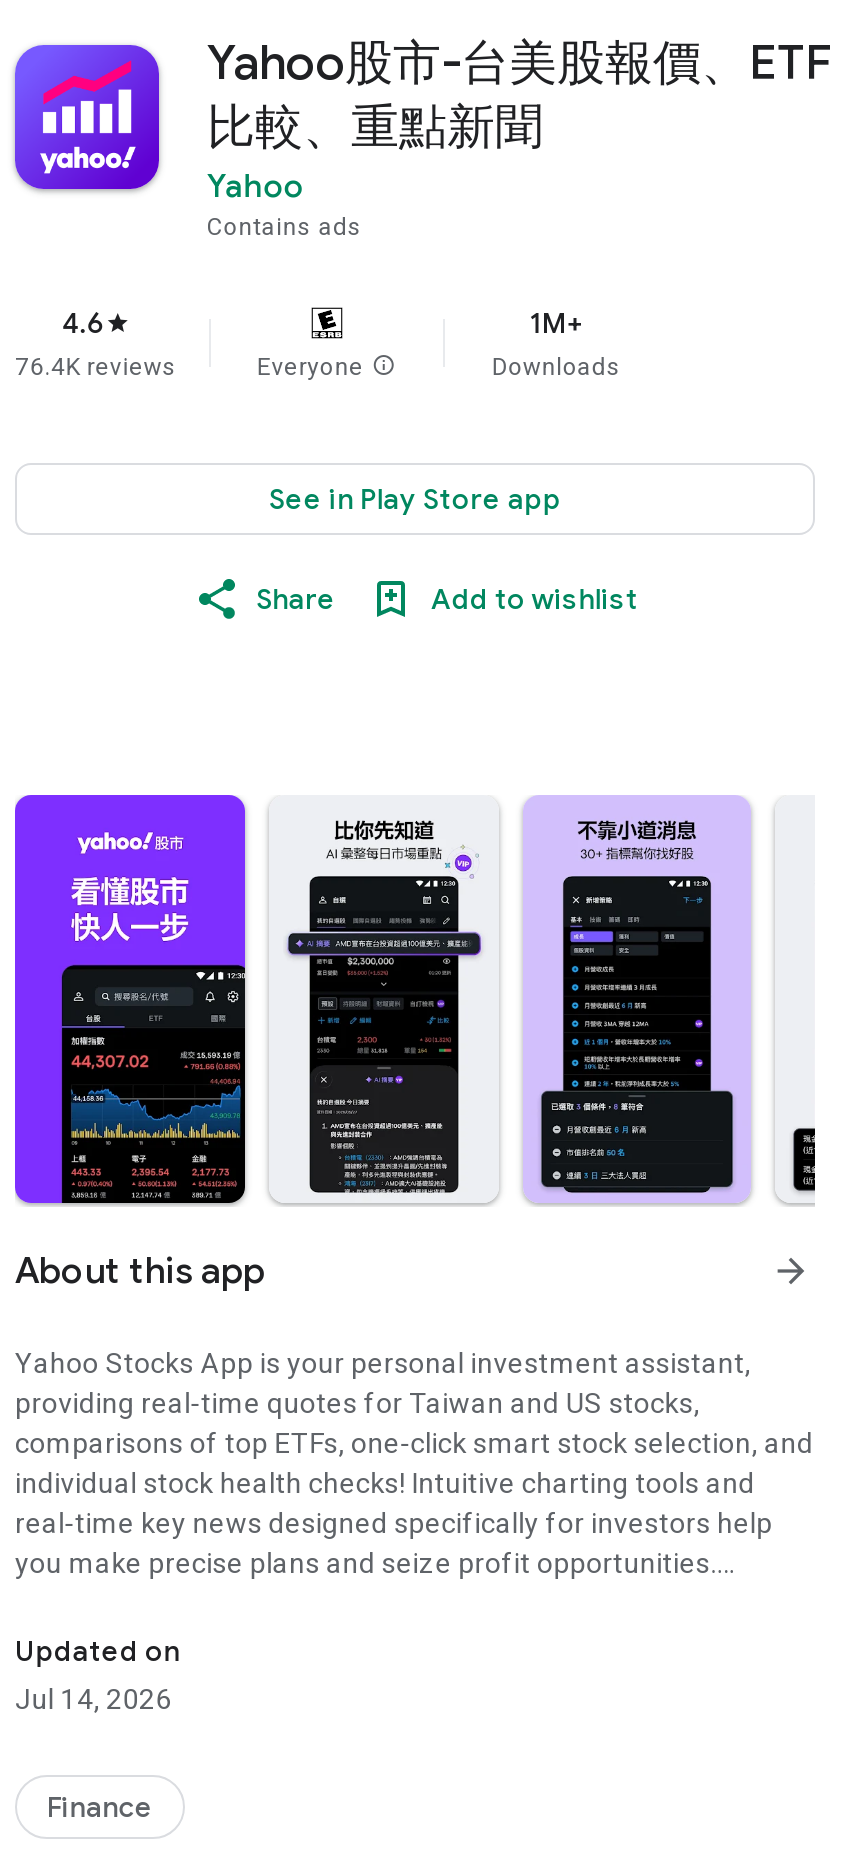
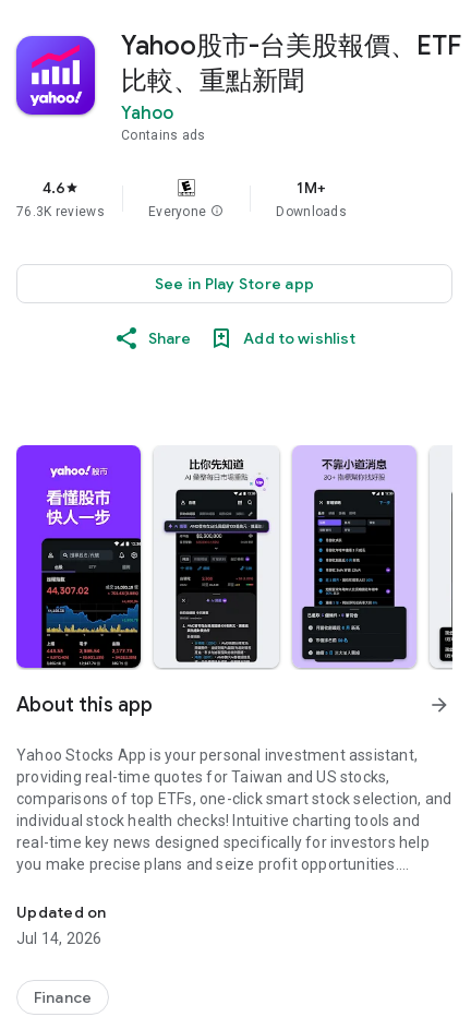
- 76.4K reviews
+ 76.3K reviews
